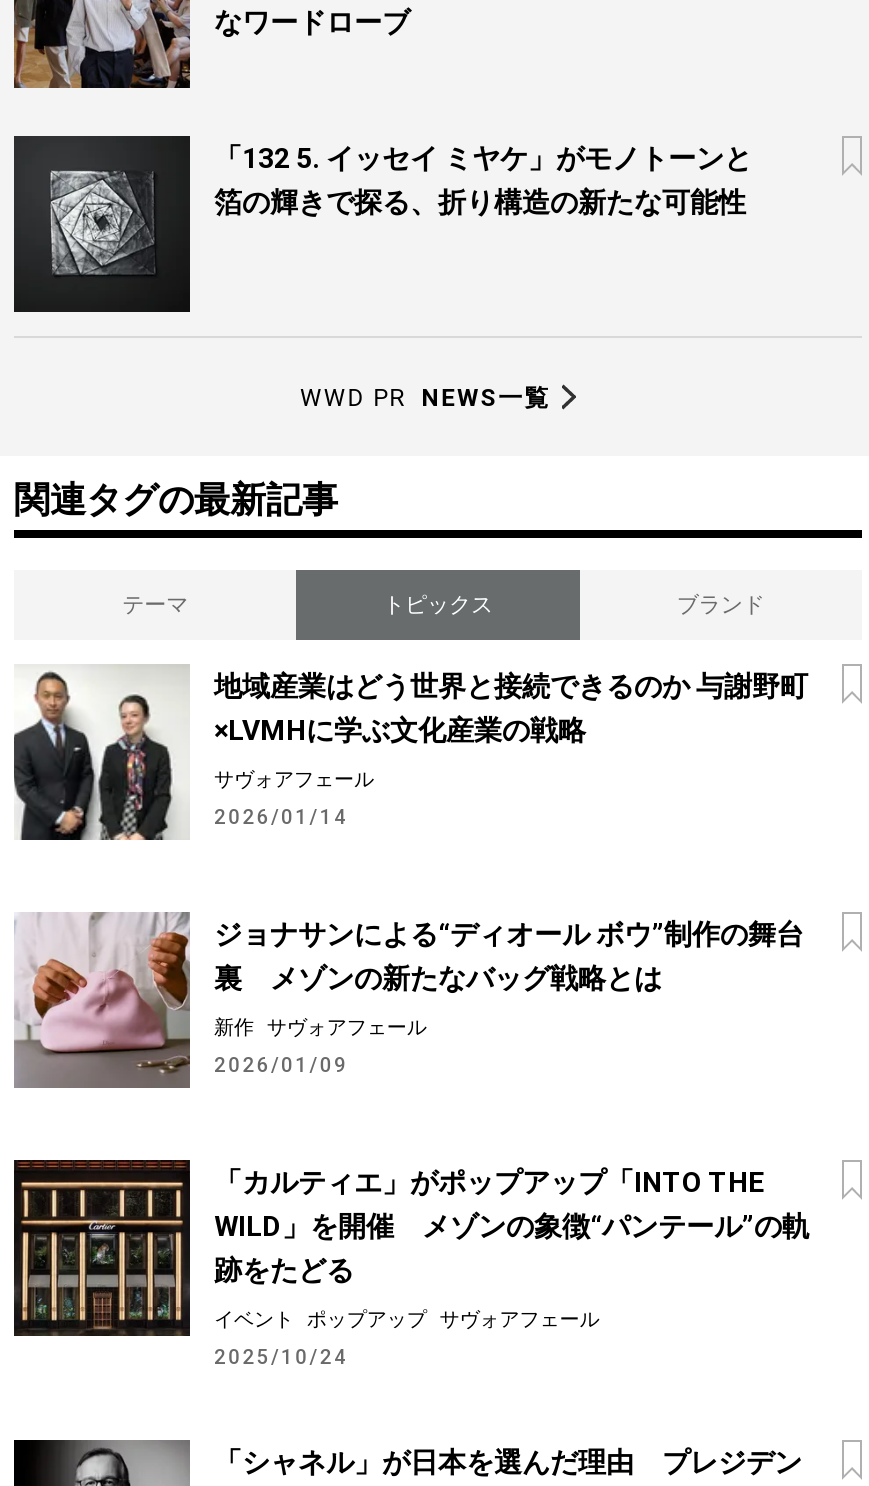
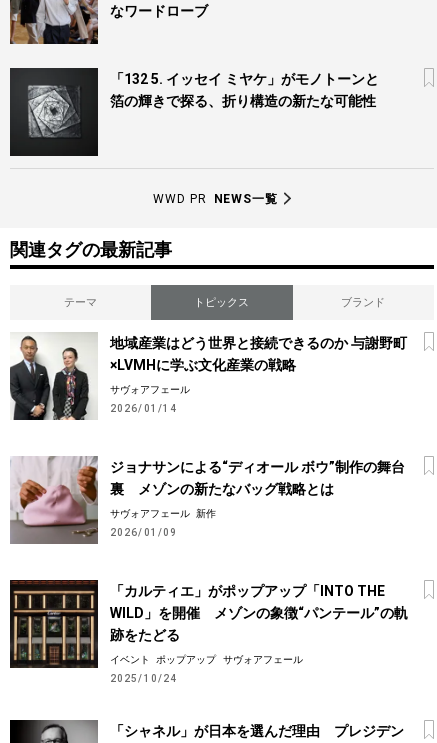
- 新作 サヴォアフェール
+ サヴォアフェール 新作
